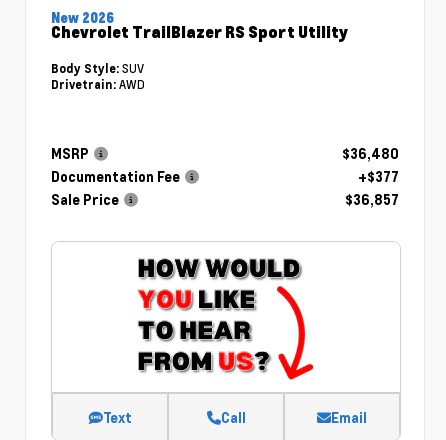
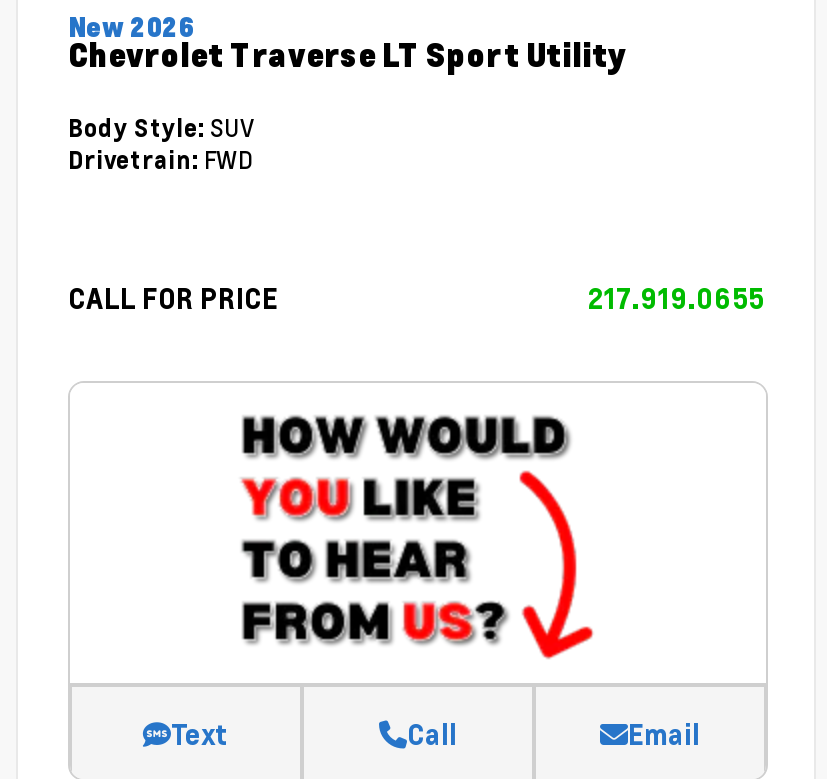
- Chevrolet TrailBlazer RS Sport Utility
+ Chevrolet Traverse LT Sport Utility

- Drivetrain: AWD
+ Drivetrain: FWD

- MSRP
- $36,480
- Documentation Fee
- +$377
- Sale Price
- $36,857
+ CALL FOR PRICE
+ 217.919.0655
